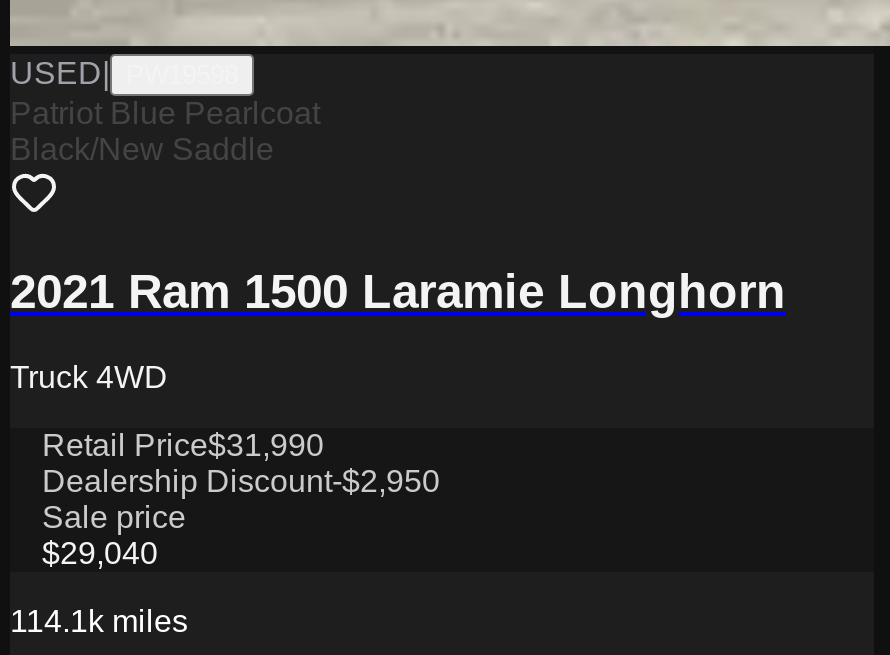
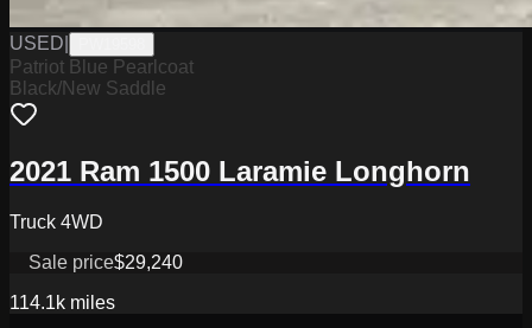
- Retail Price$31,990
- Dealership Discount-$2,950
- Sale price
- $29,040
+ Sale price$29,240
